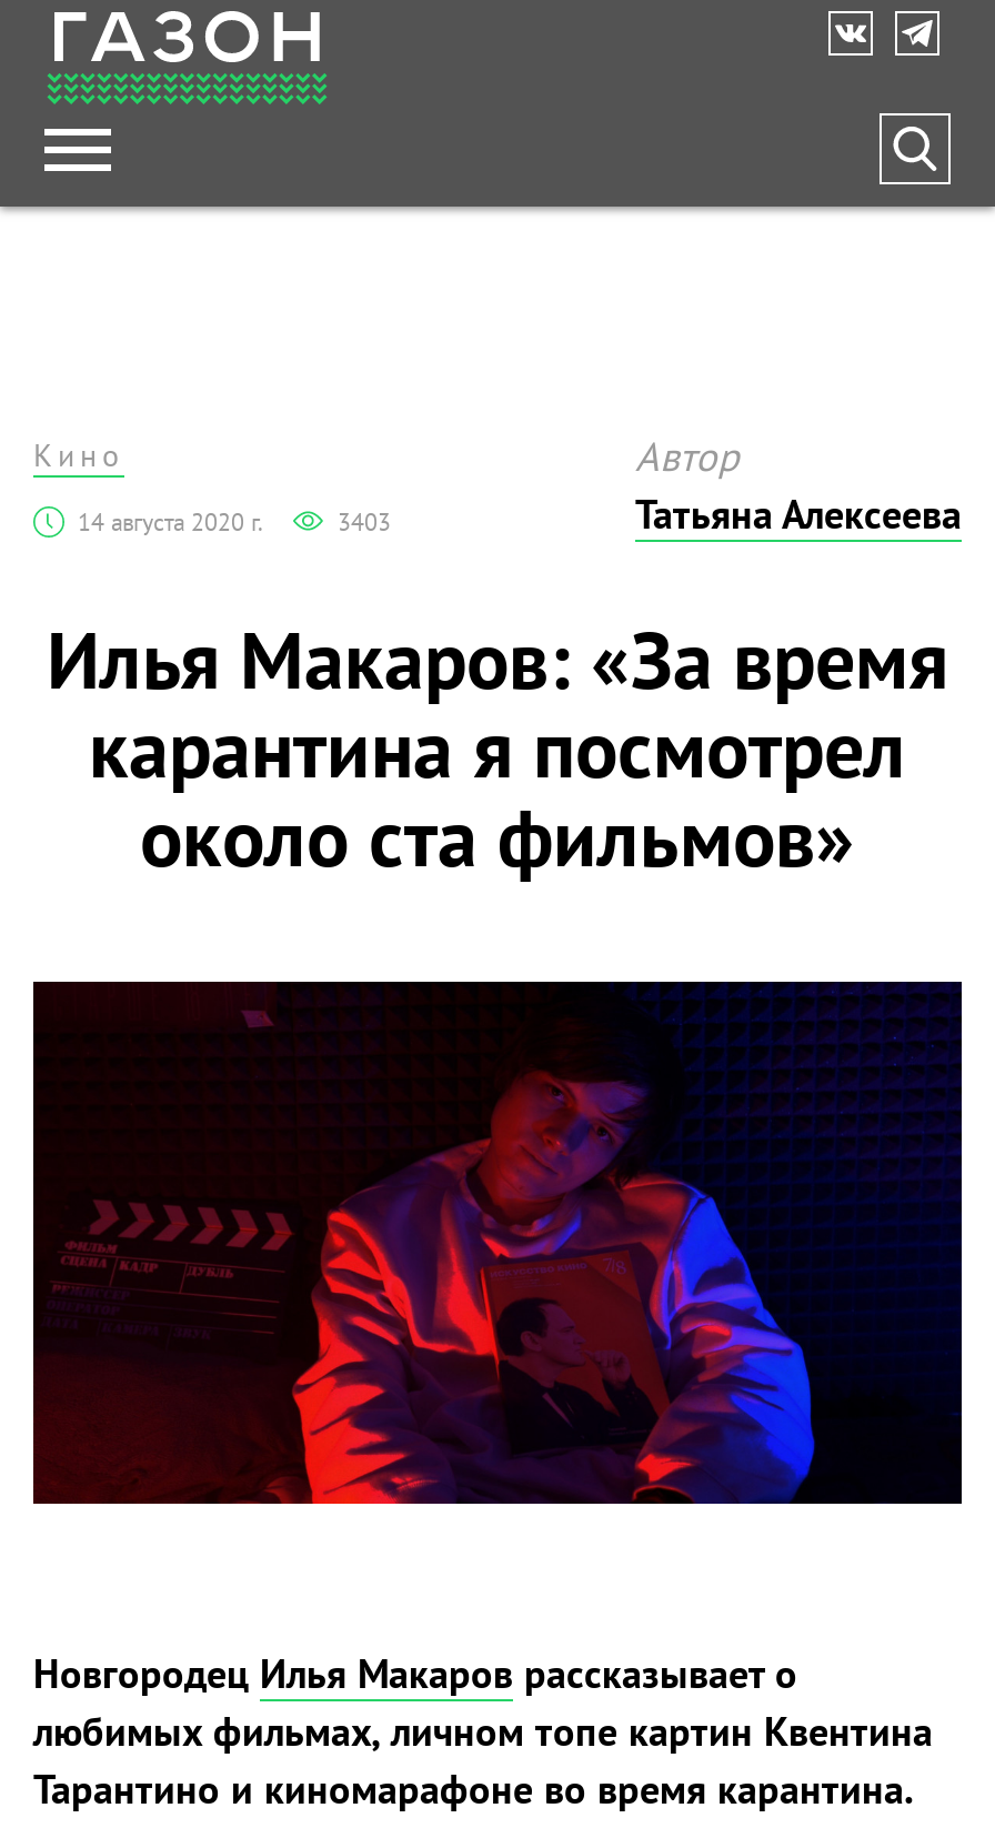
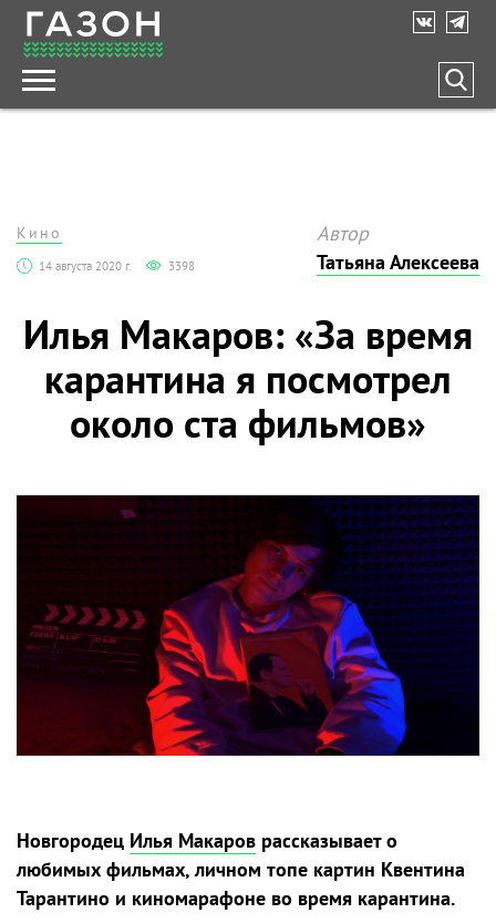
- 3403
+ 3398
